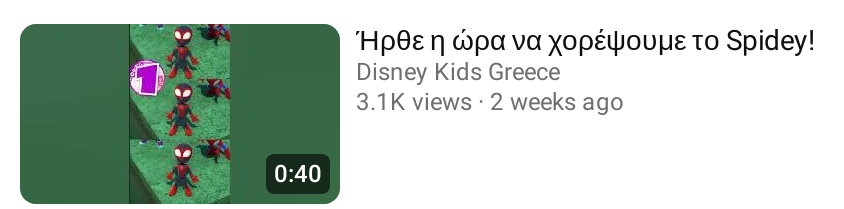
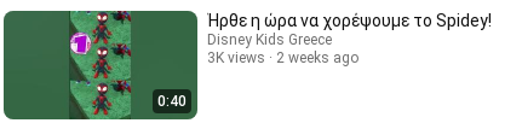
- 3.1K views 2 weeks ago
+ 3K views 2 weeks ago
